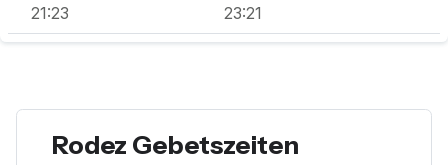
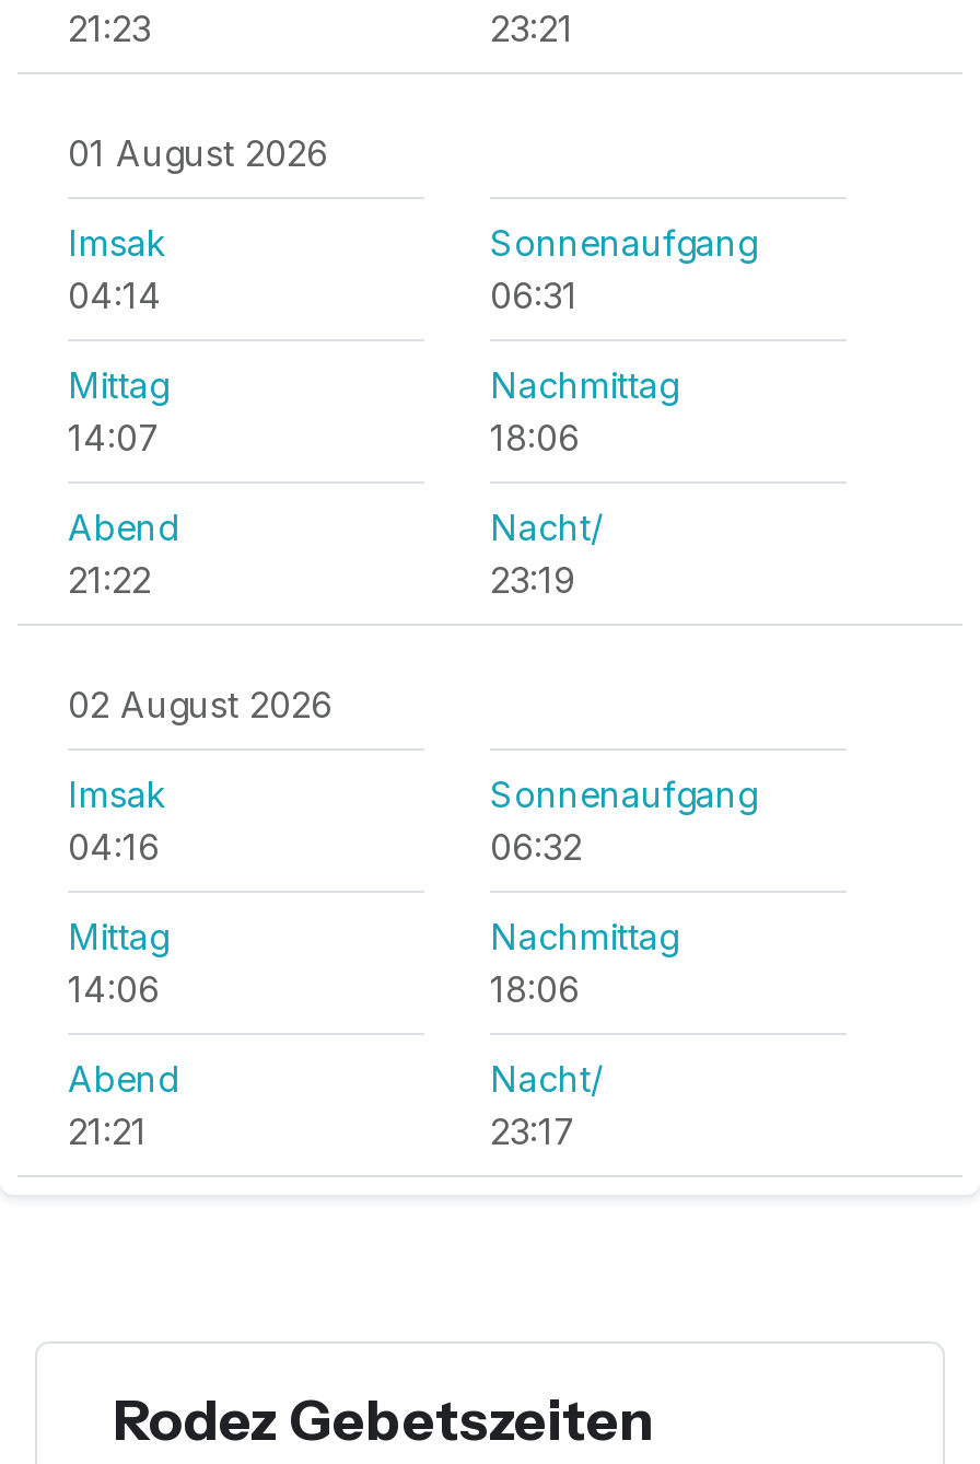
+ 01 August 2026
+ Imsak
+ 04:14

+ Sonnenaufgang
+ 06:31
+ Mittag
+ 14:07

+ Nachmittag
+ 18:06
+ Abend
+ 21:22

+ Nacht/
+ 23:19
+ 02 August 2026
+ Imsak
+ 04:16

+ Sonnenaufgang
+ 06:32
+ Mittag
+ 14:06

+ Nachmittag
+ 18:06
+ Abend
+ 21:21

+ Nacht/
+ 23:17
